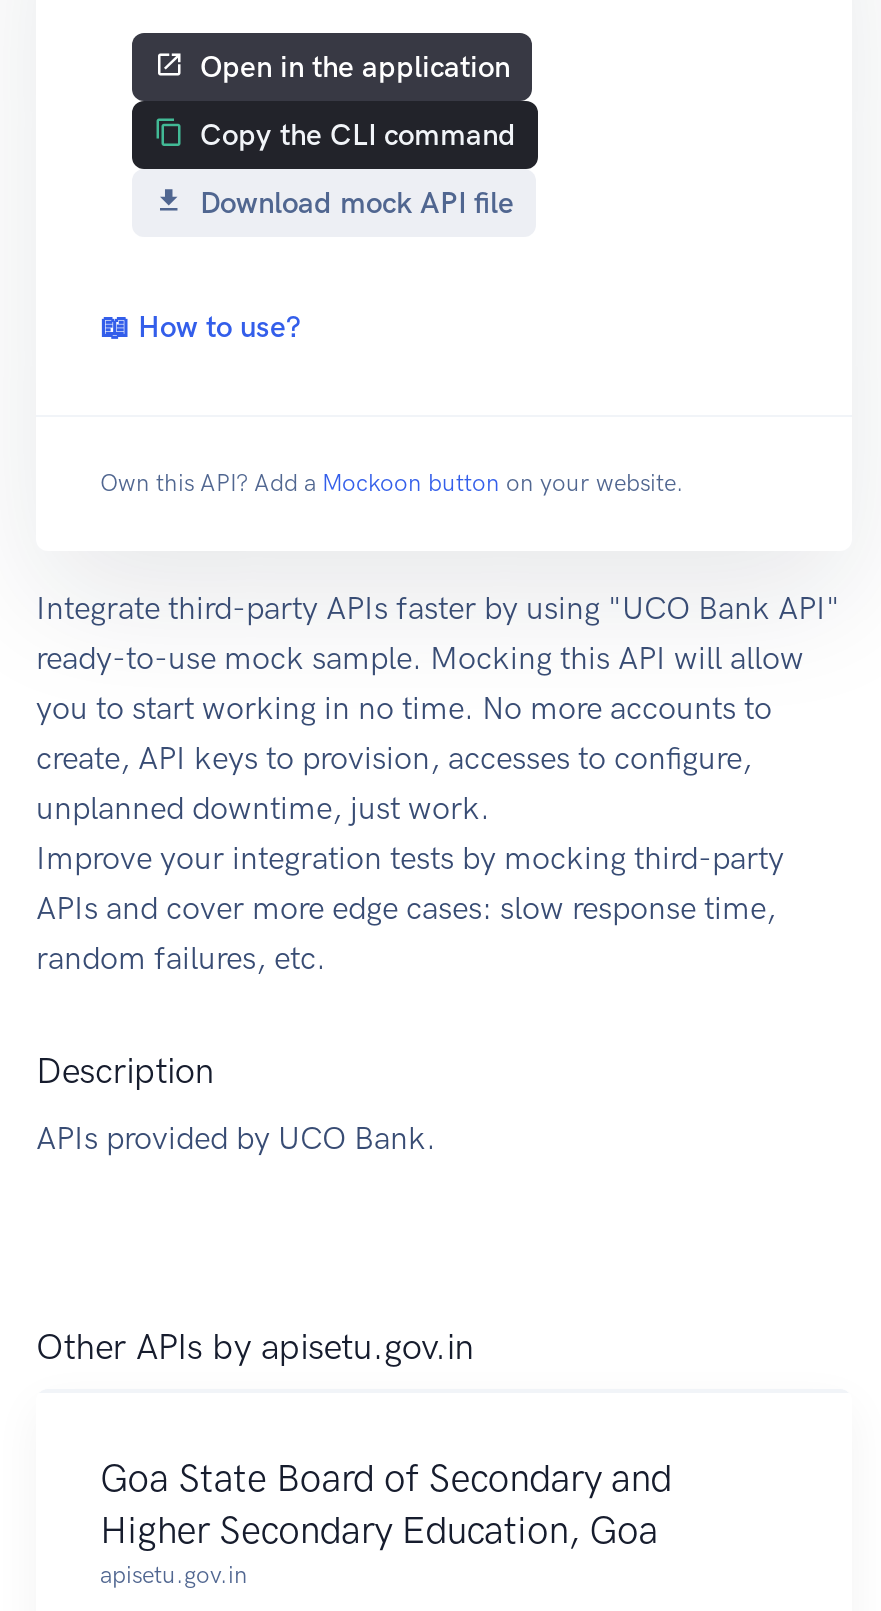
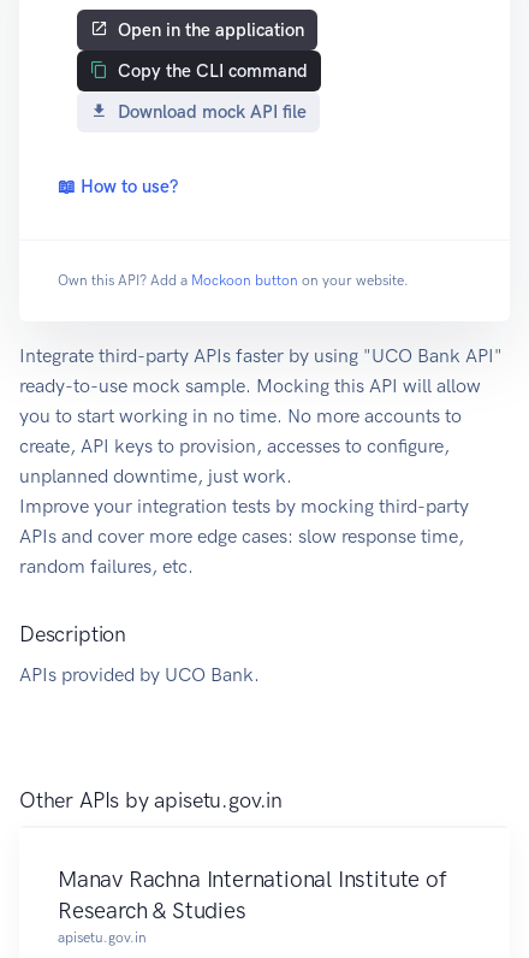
- Goa State Board of Secondary and
- Higher Secondary Education, Goa
+ Manav Rachna International Institute of
+ Research & Studies
